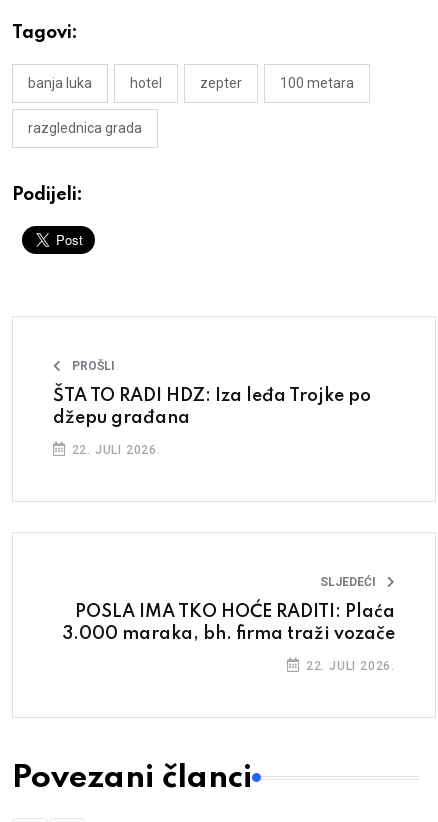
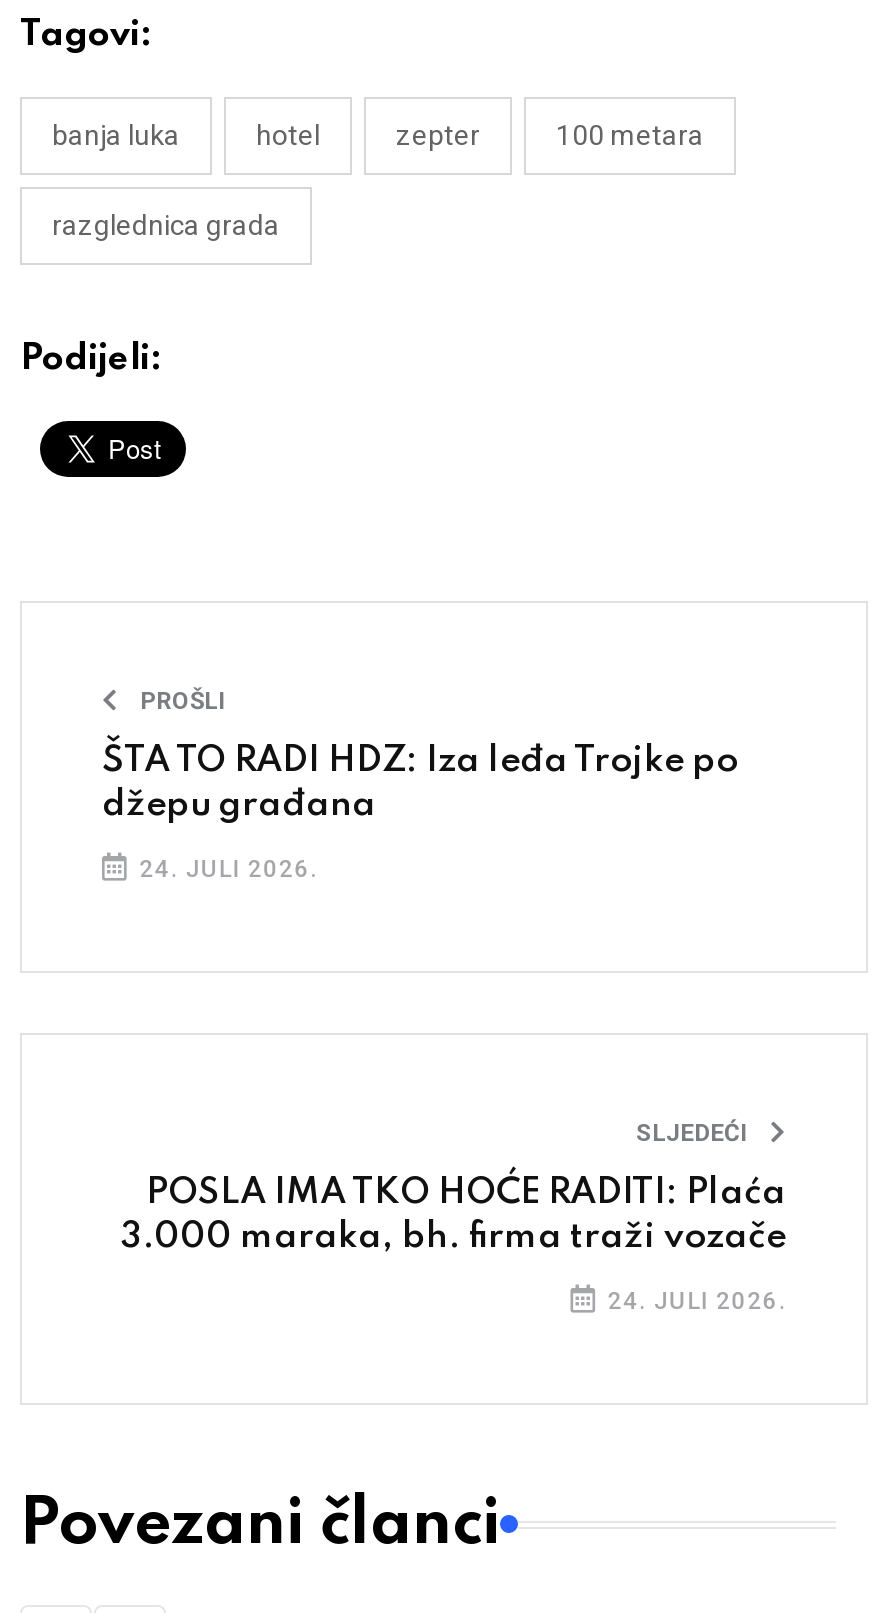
- 22. JULI 2026.
+ 24. JULI 2026.

- 22. JULI 2026.
+ 24. JULI 2026.
